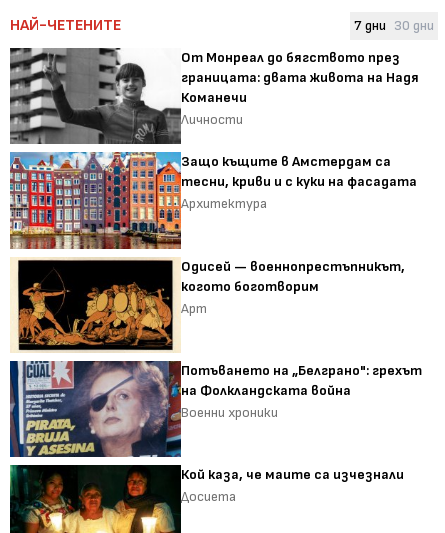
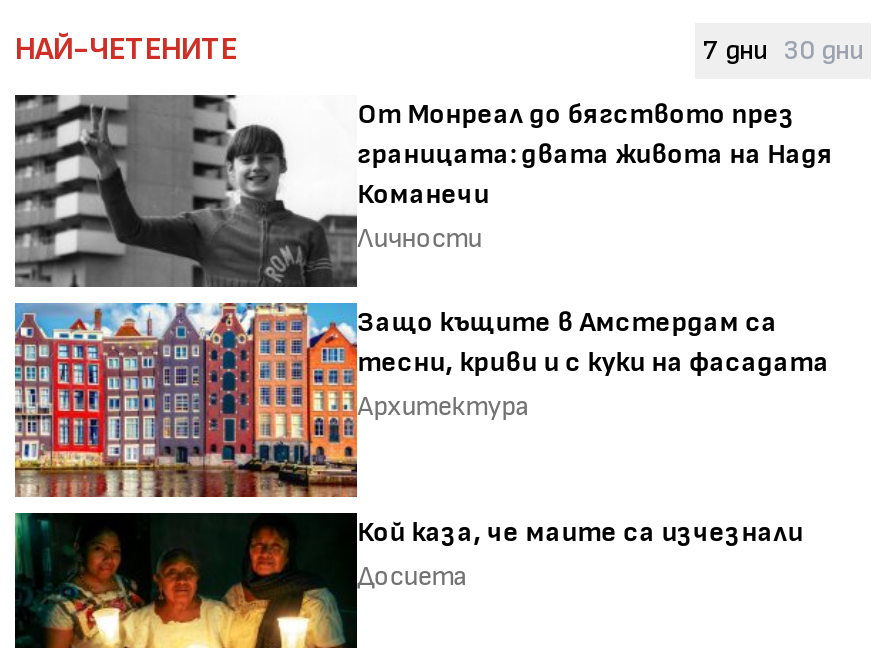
- [image]
- Одисей — военнопрестъпникът,
- когото боготворим
- Арт

- [image]
- Потъването на „Белграно": грехът
- на Фолкландската война
- Военни хроники
